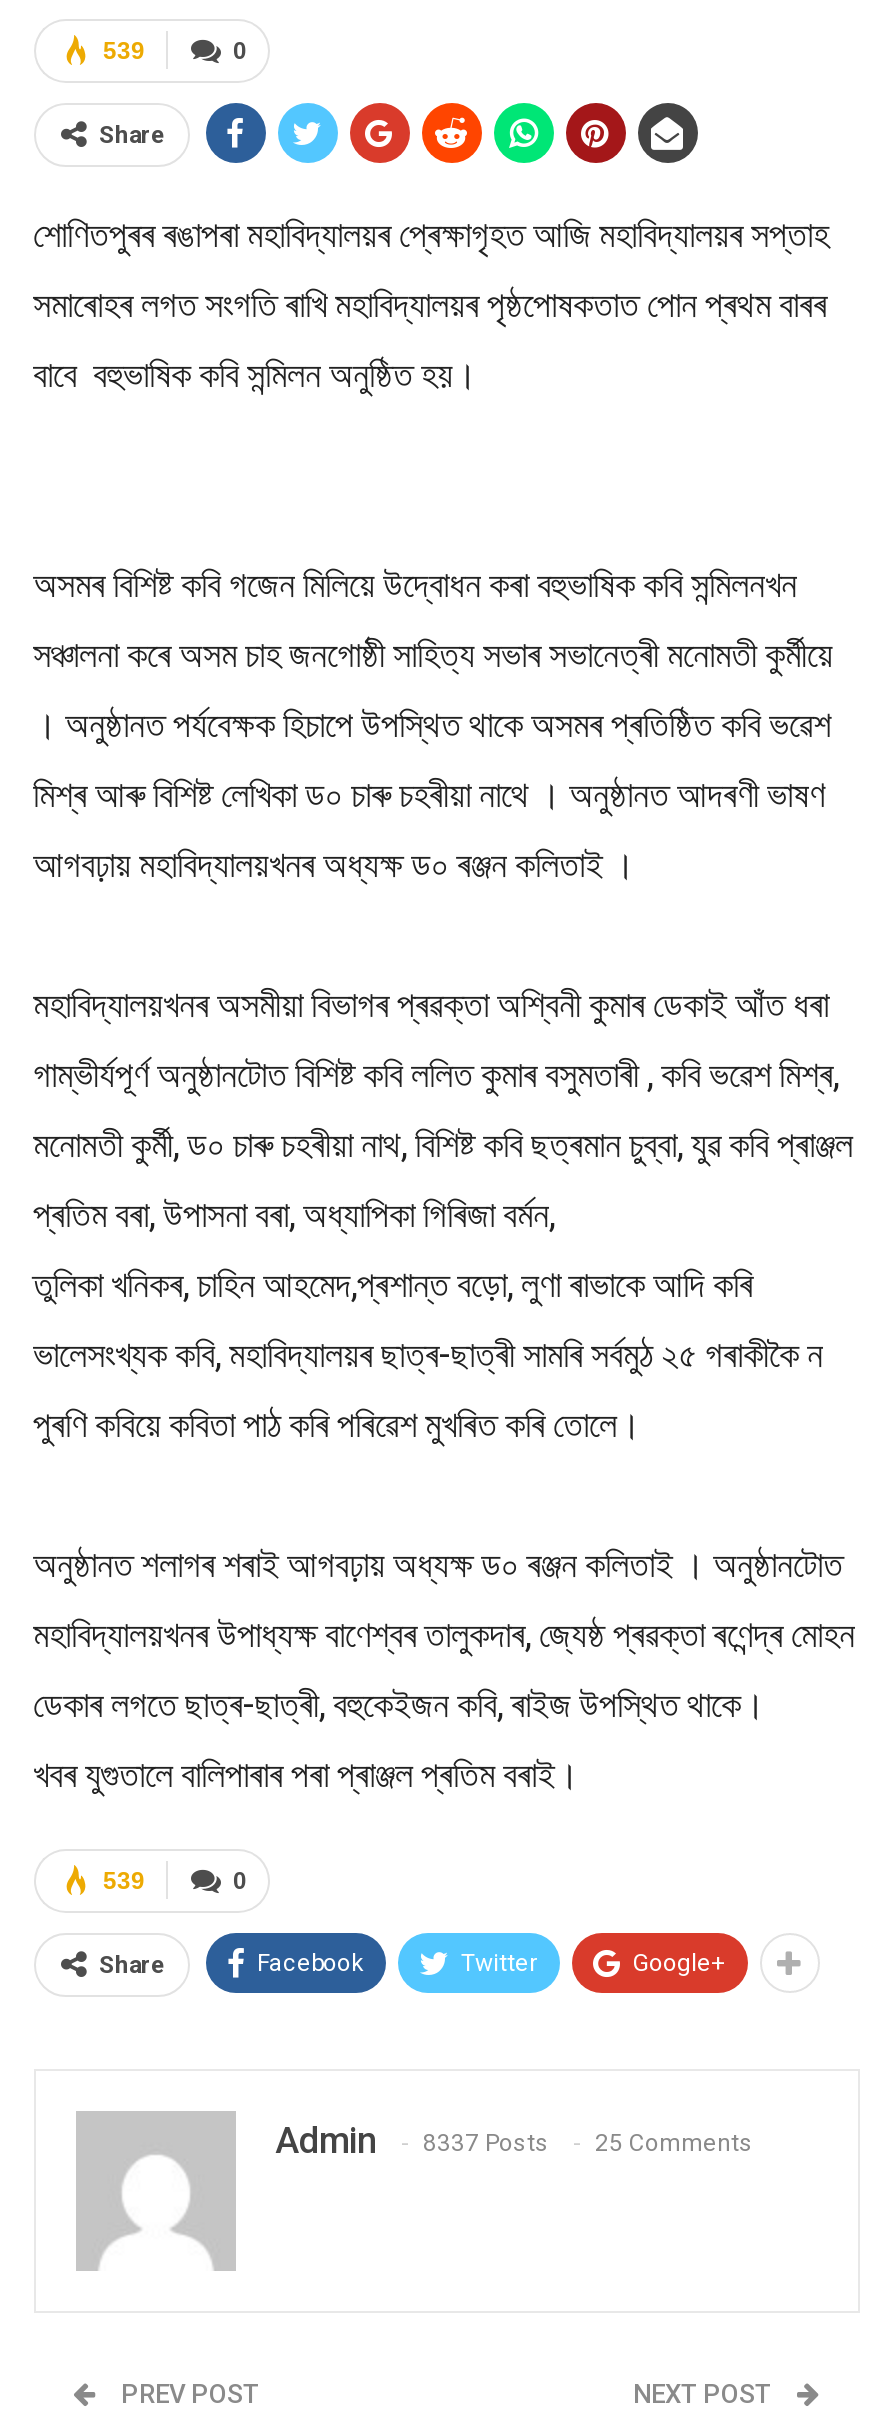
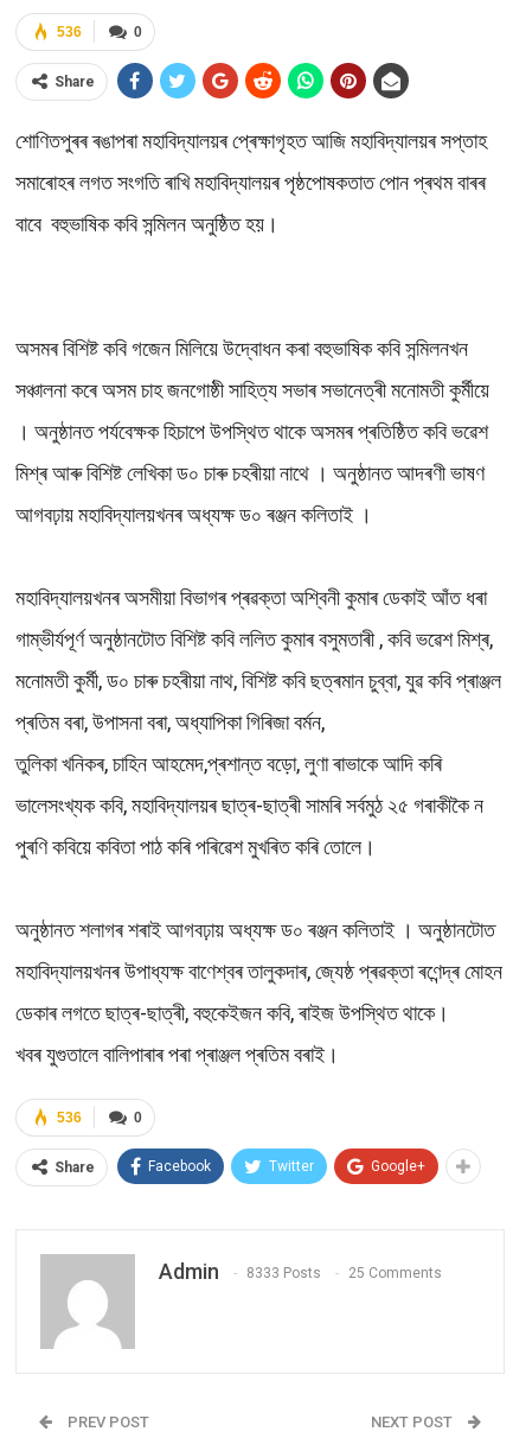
- 539
+ 536

- 539
+ 536

- Admin 8337 Posts 25 Comments
+ Admin 8333 Posts 25 Comments
